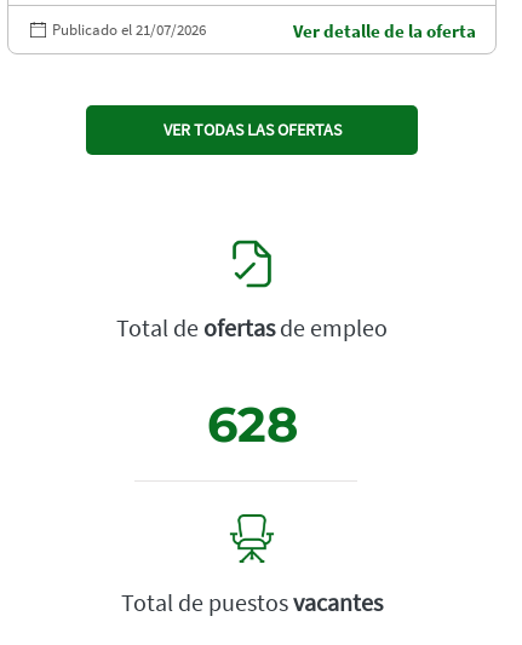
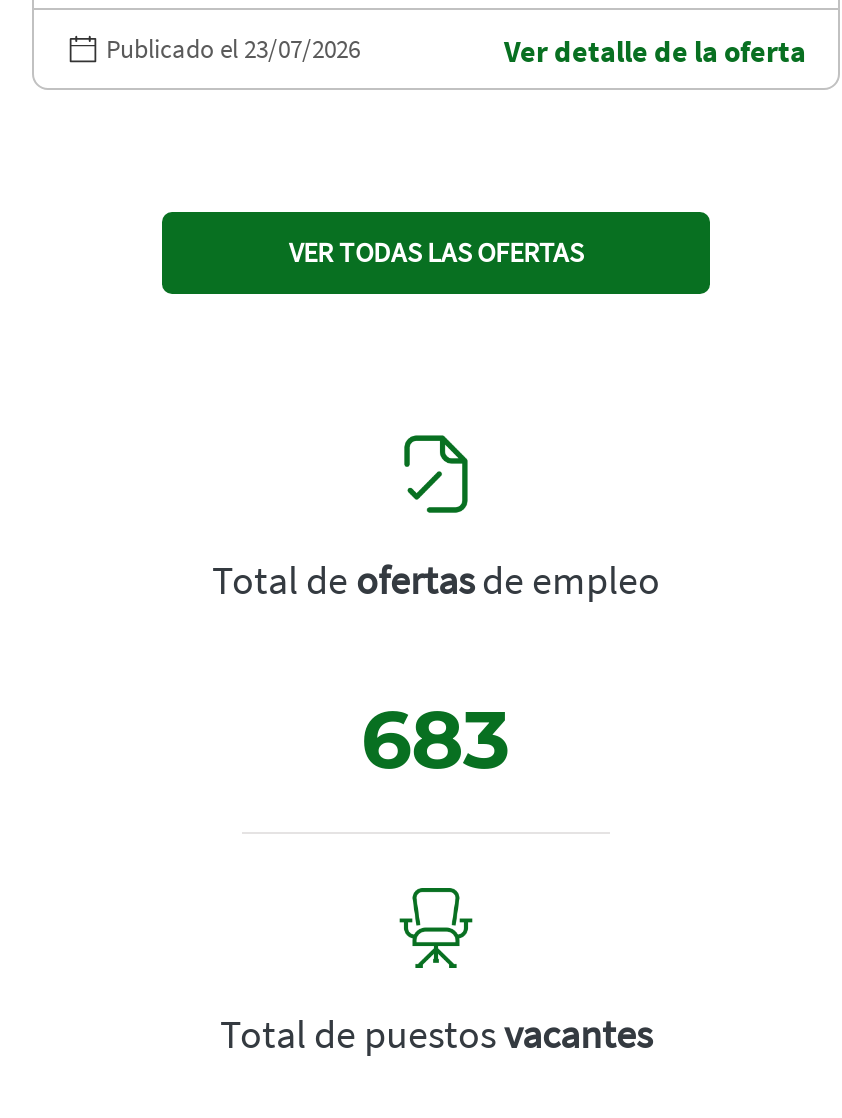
- Publicado el 21/07/2026
+ Publicado el 23/07/2026

- 628
+ 683
